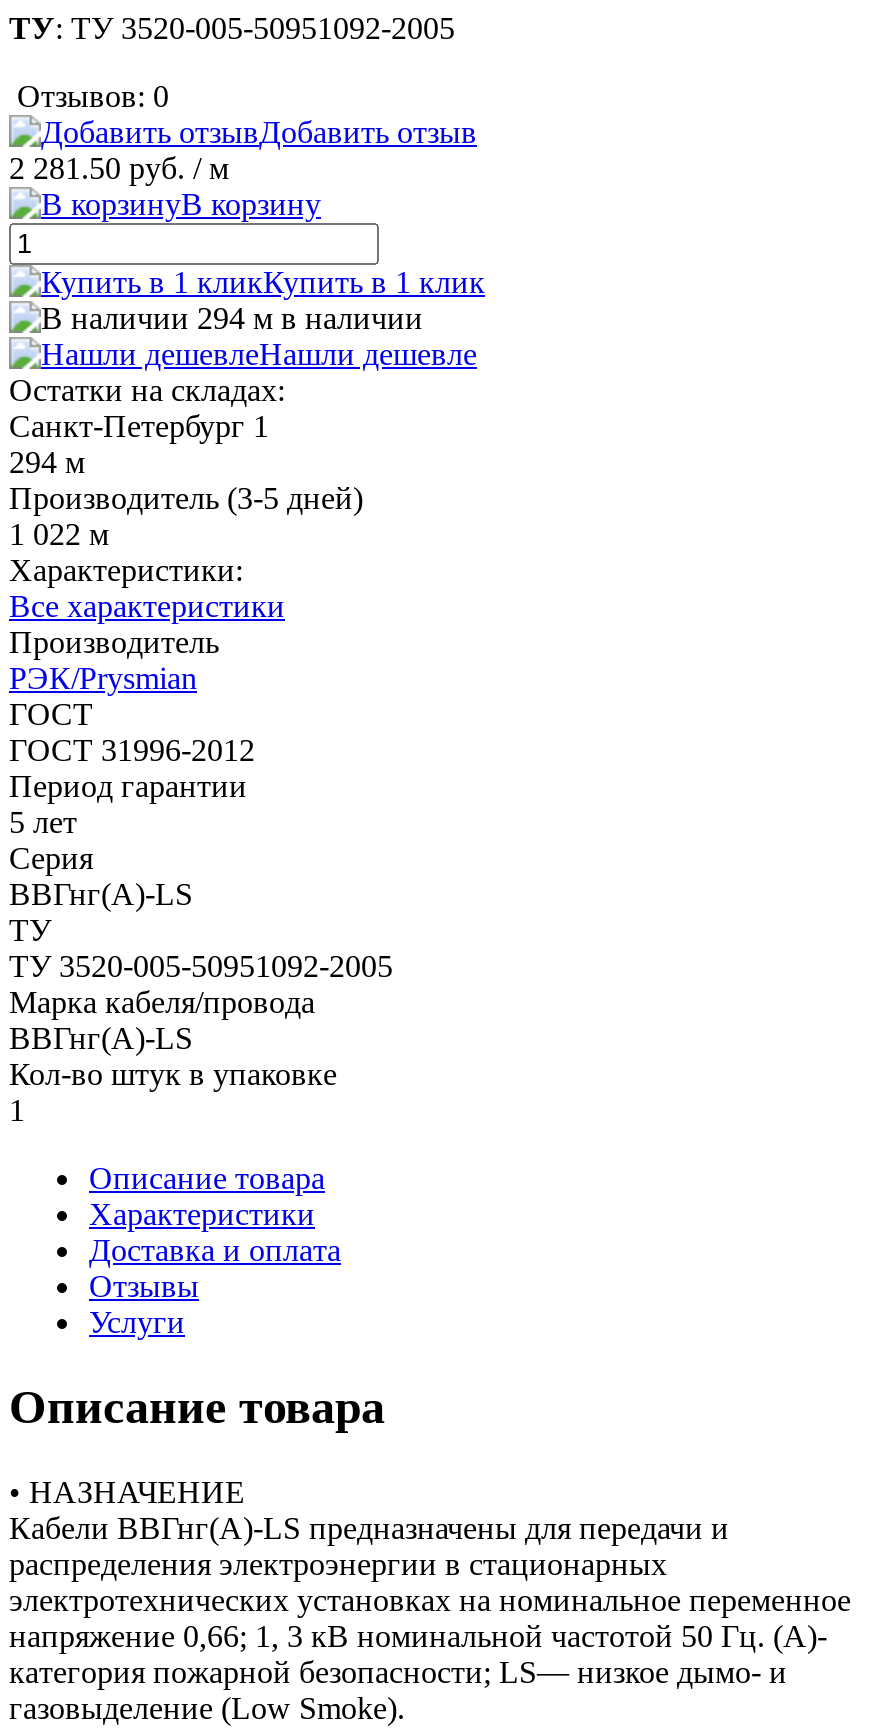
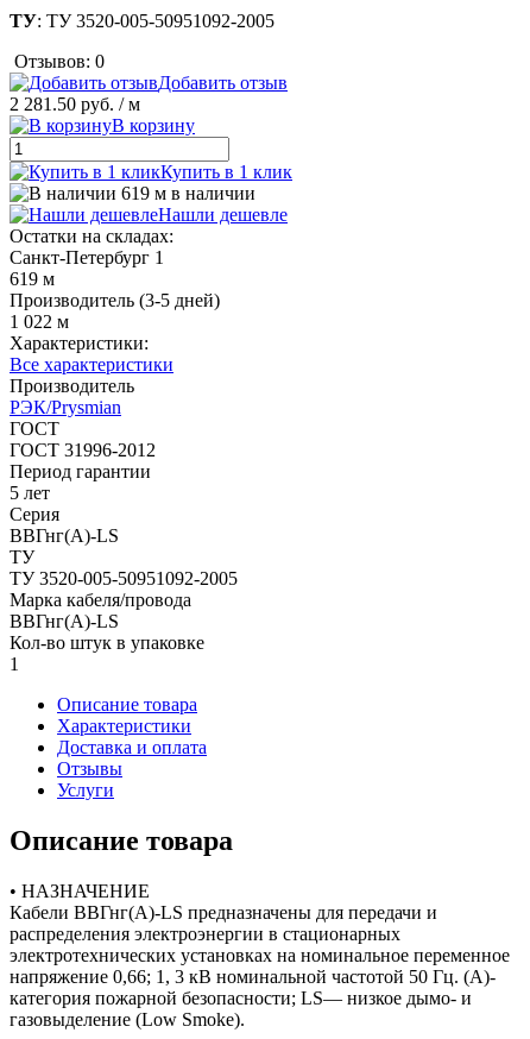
- 294 м в наличии
+ 619 м в наличии

- 294 м
+ 619 м
